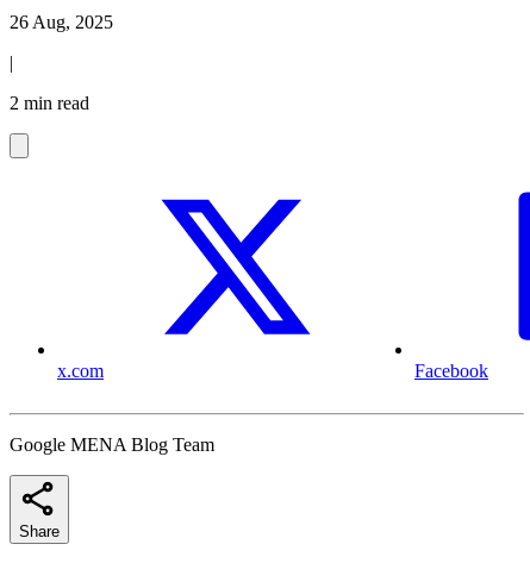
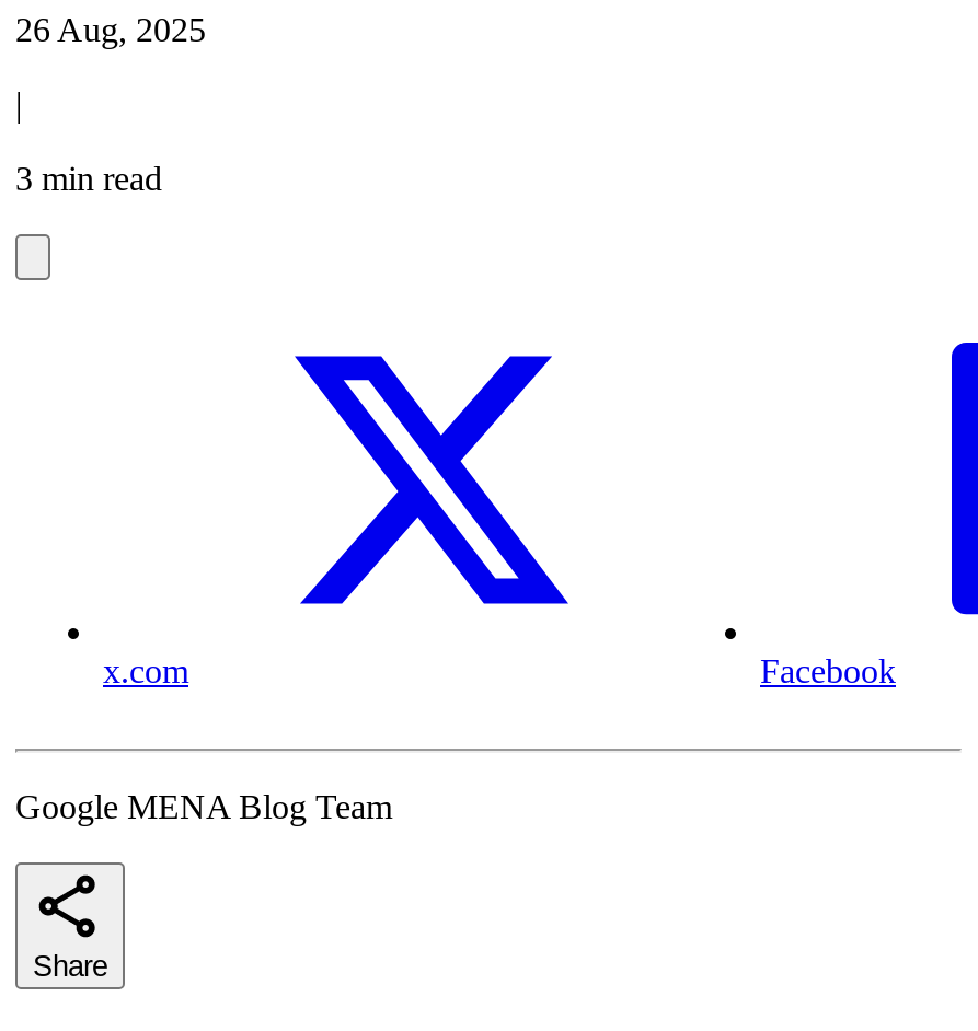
- 2 min read
+ 3 min read
